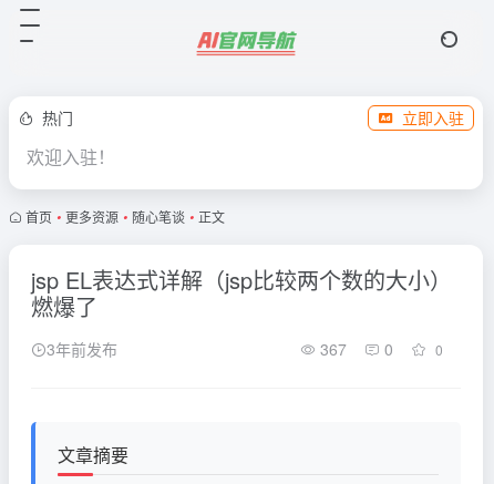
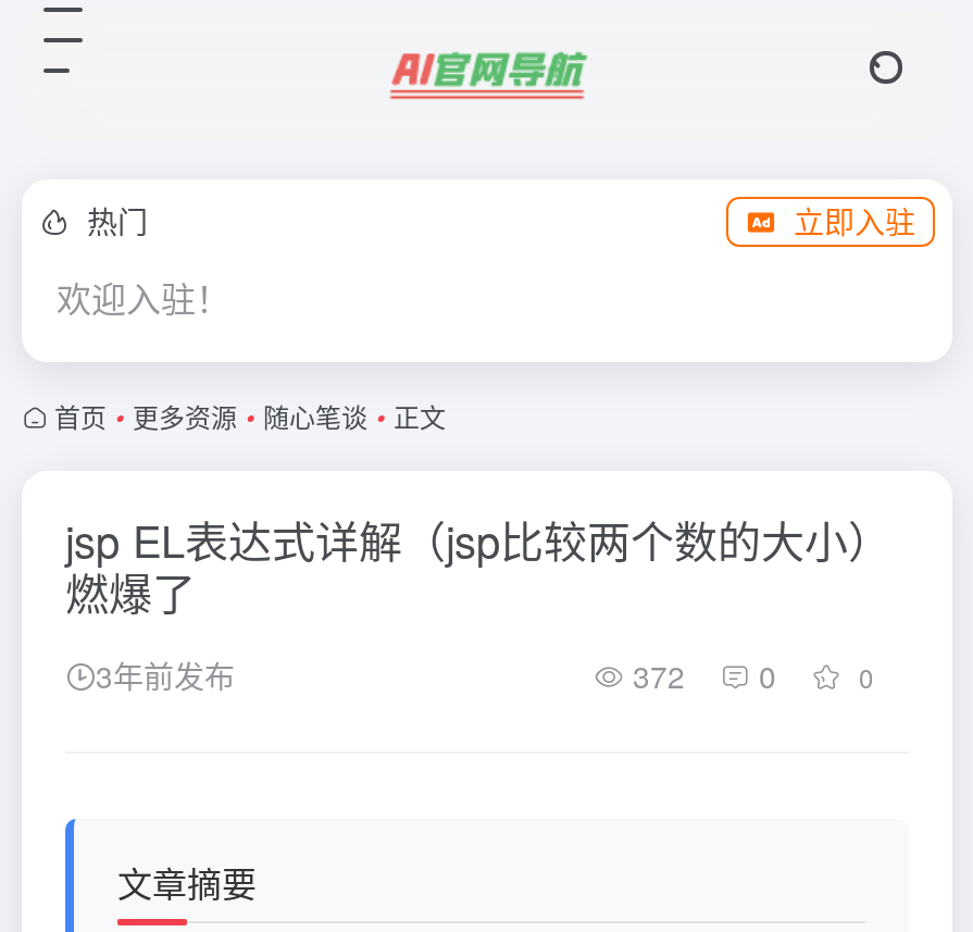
- 367 0
+ 372 0
